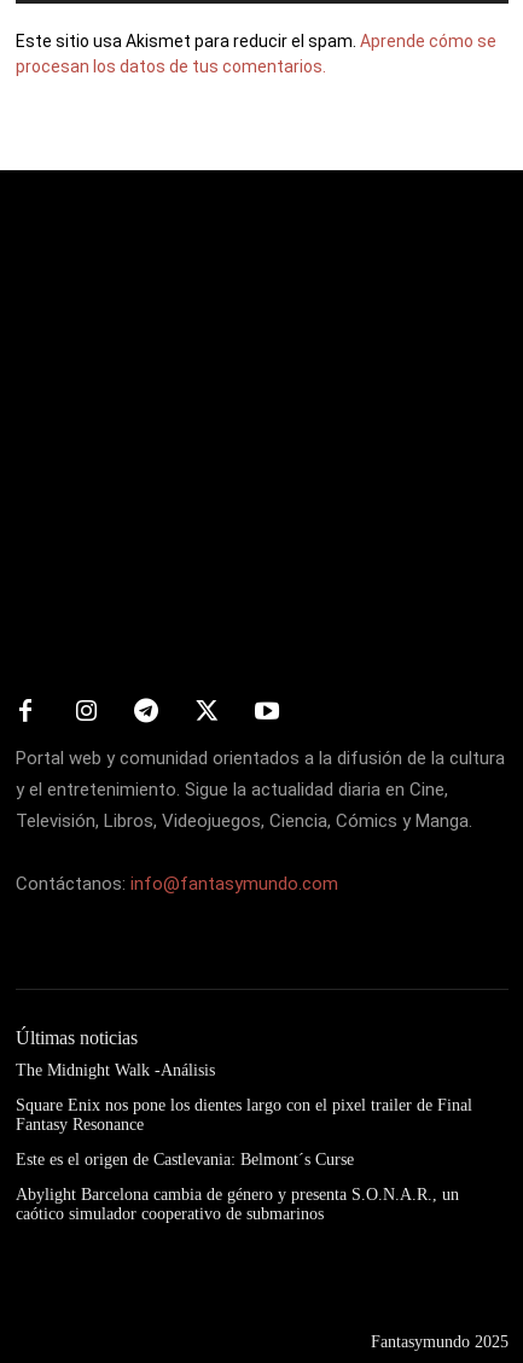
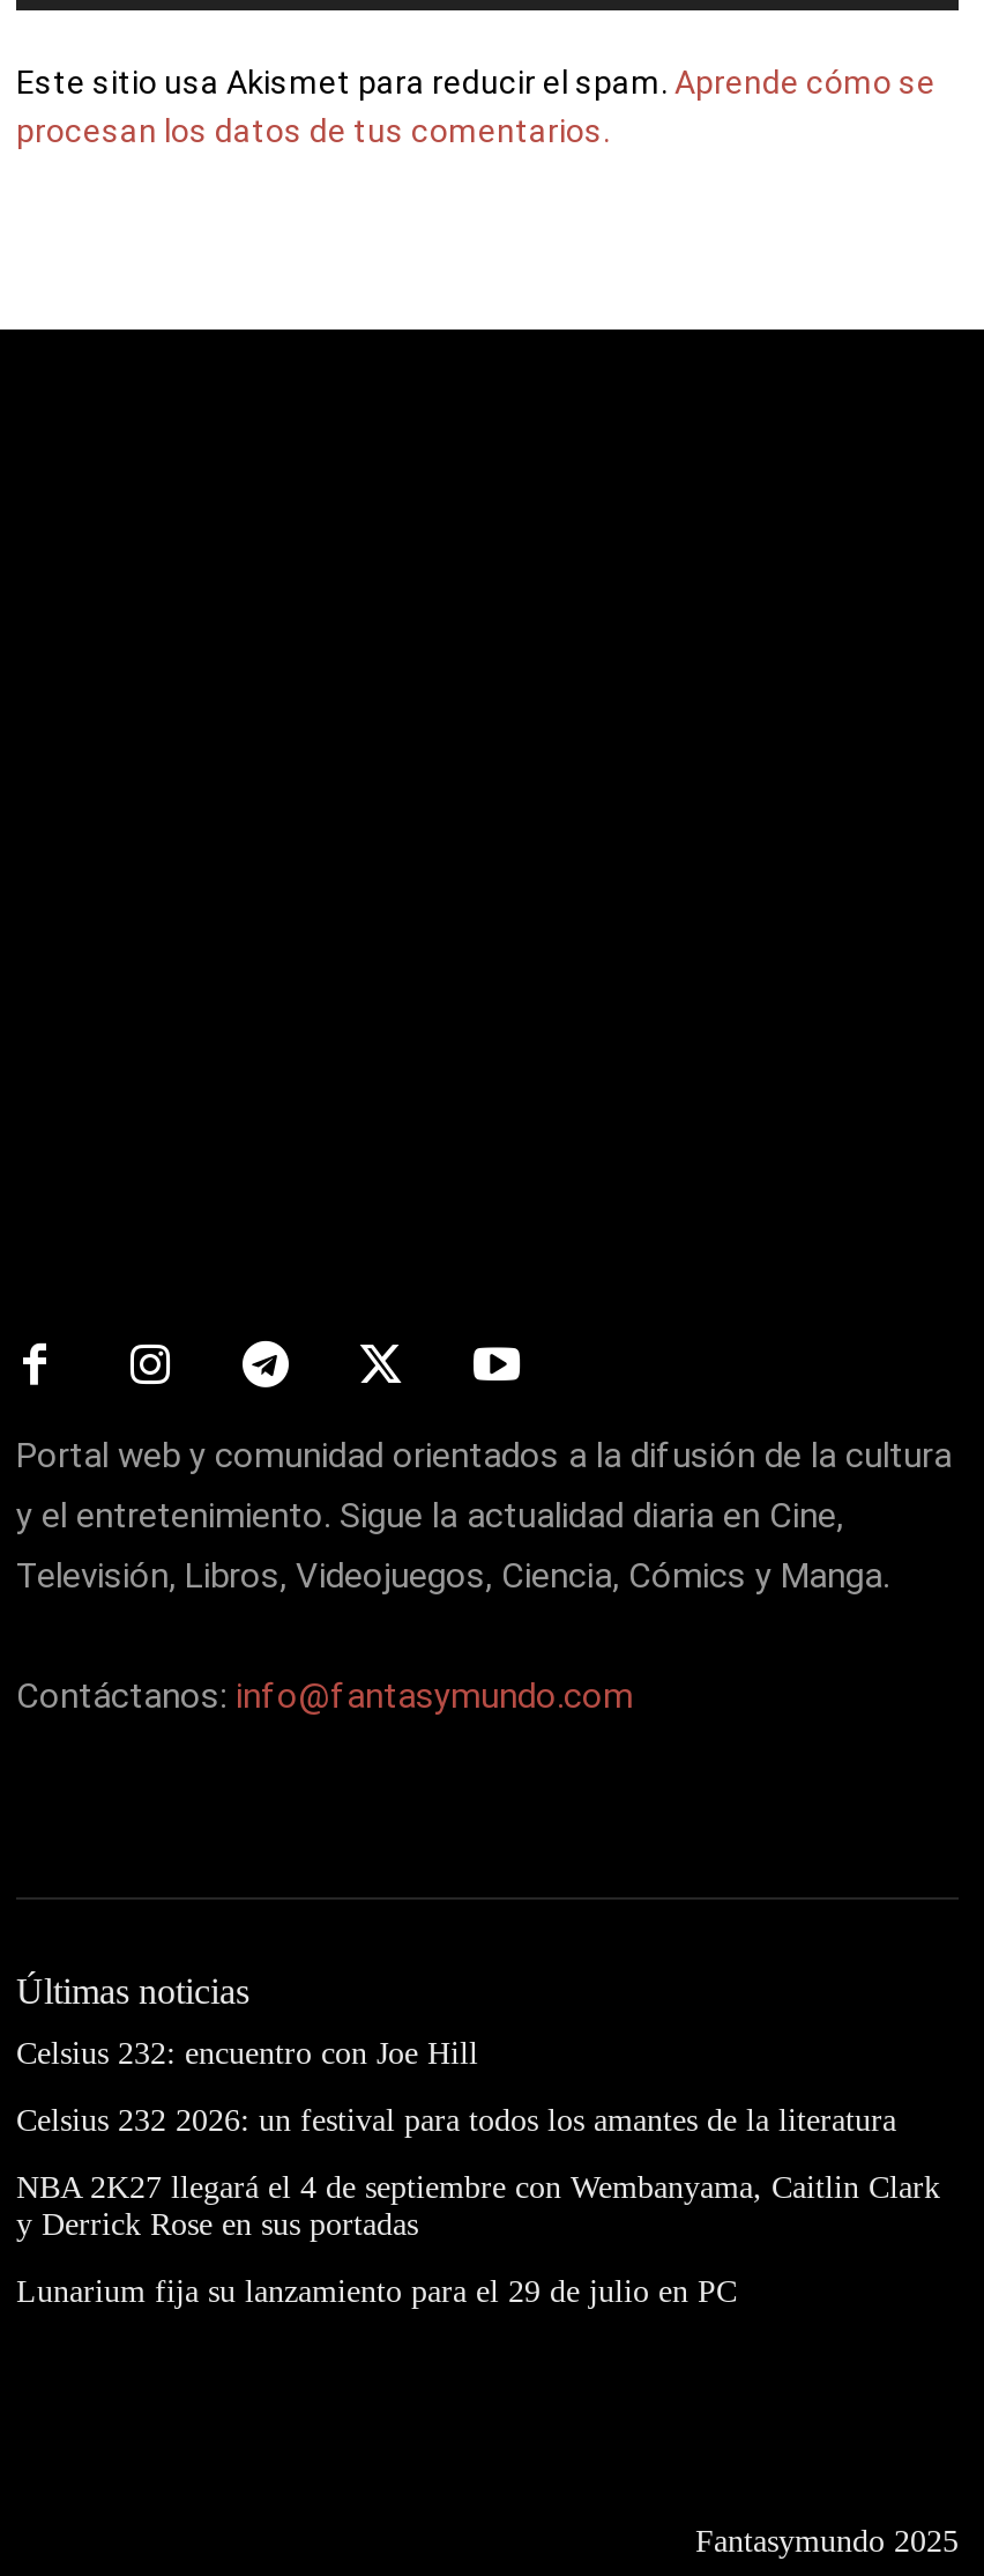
- The Midnight Walk -Análisis
+ Celsius 232: encuentro con Joe Hill

- Square Enix nos pone los dientes largo con el pixel trailer de Final
- Fantasy Resonance
+ Celsius 232 2026: un festival para todos los amantes de la literatura

- Este es el origen de Castlevania: Belmont´s Curse
+ NBA 2K27 llegará el 4 de septiembre con Wembanyama, Caitlin Clark
+ y Derrick Rose en sus portadas

- Abylight Barcelona cambia de género y presenta S.O.N.A.R., un
- caótico simulador cooperativo de submarinos
+ Lunarium fija su lanzamiento para el 29 de julio en PC
